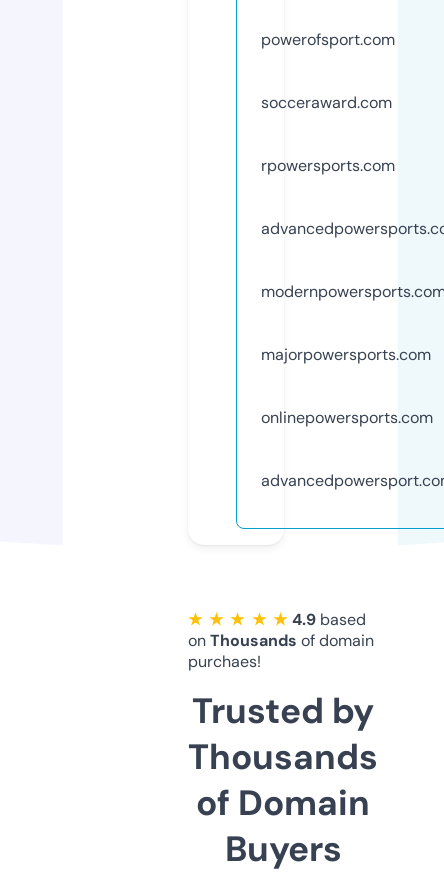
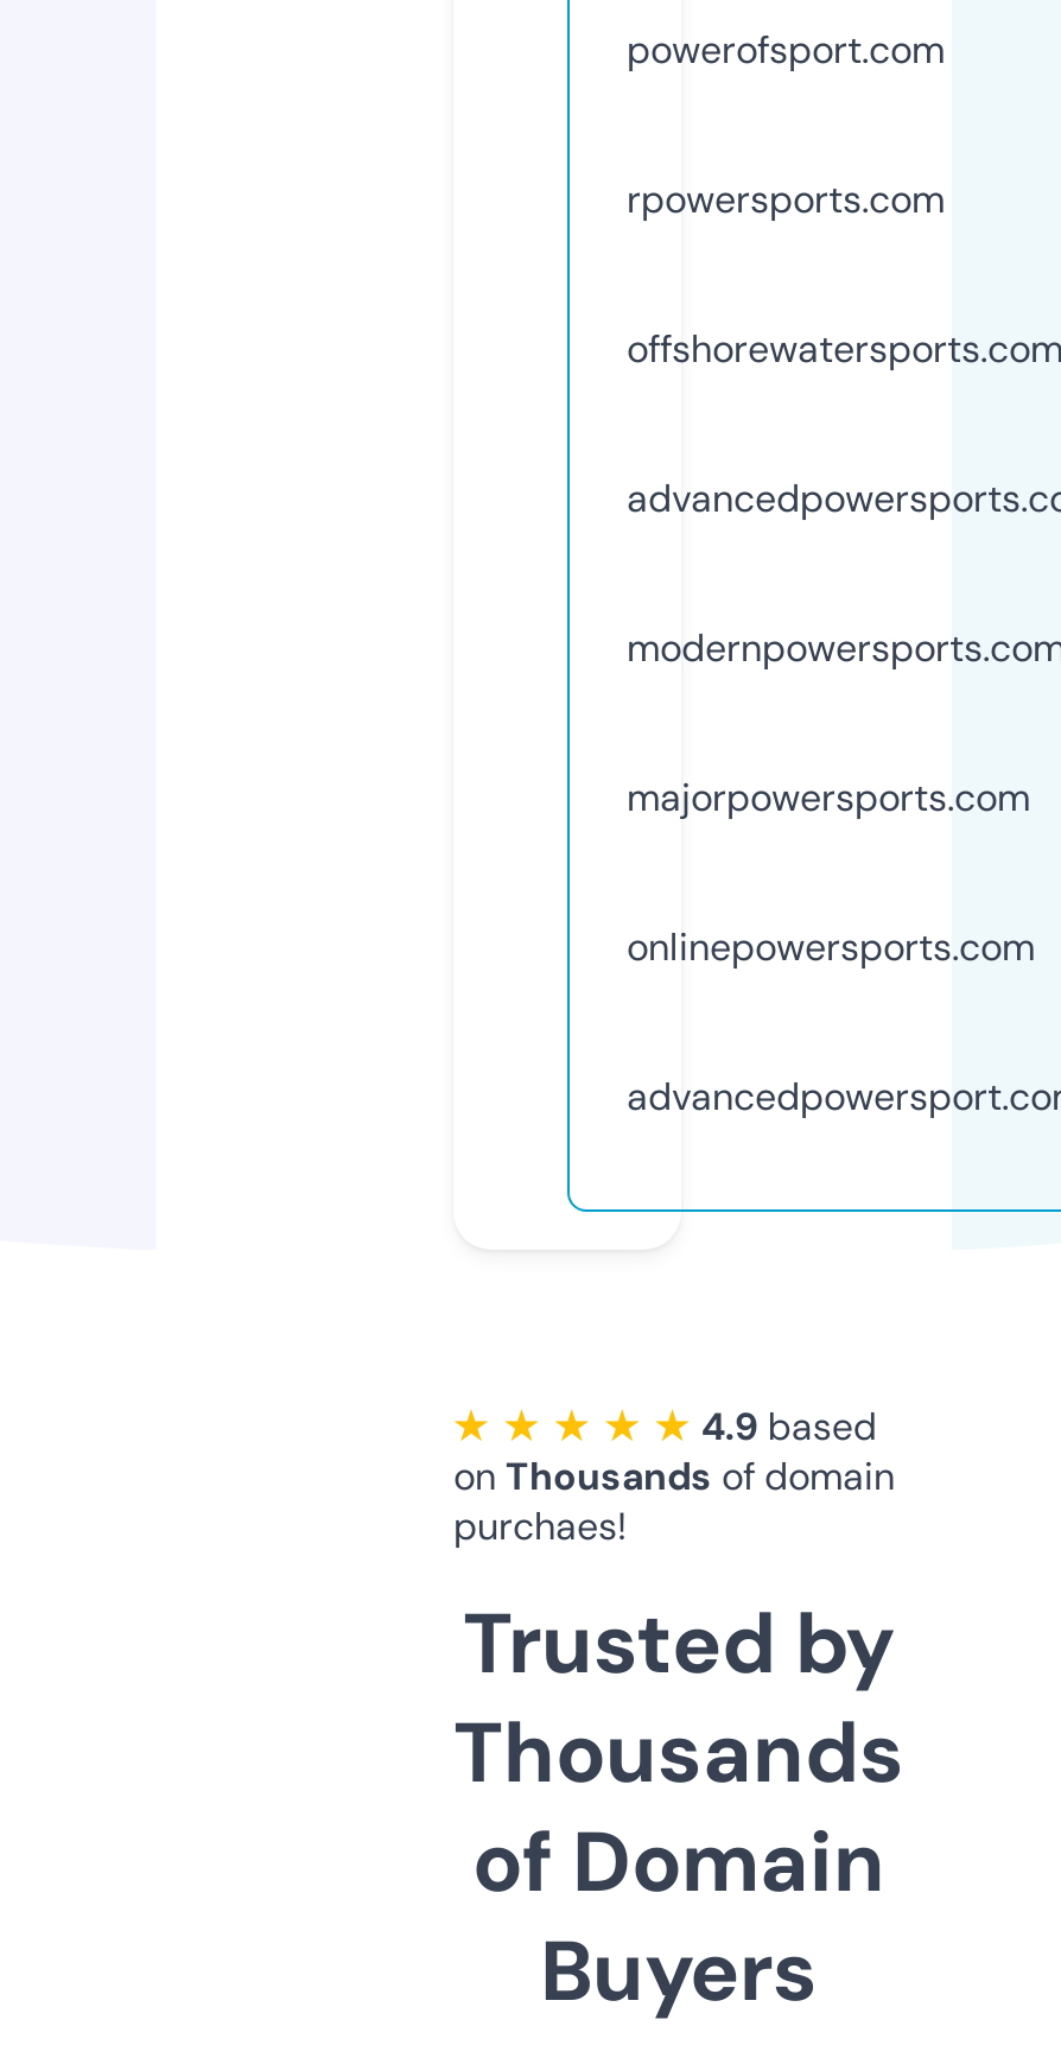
- socceraward.com

moved up: rpowersports.com

+ offshorewatersports.com
